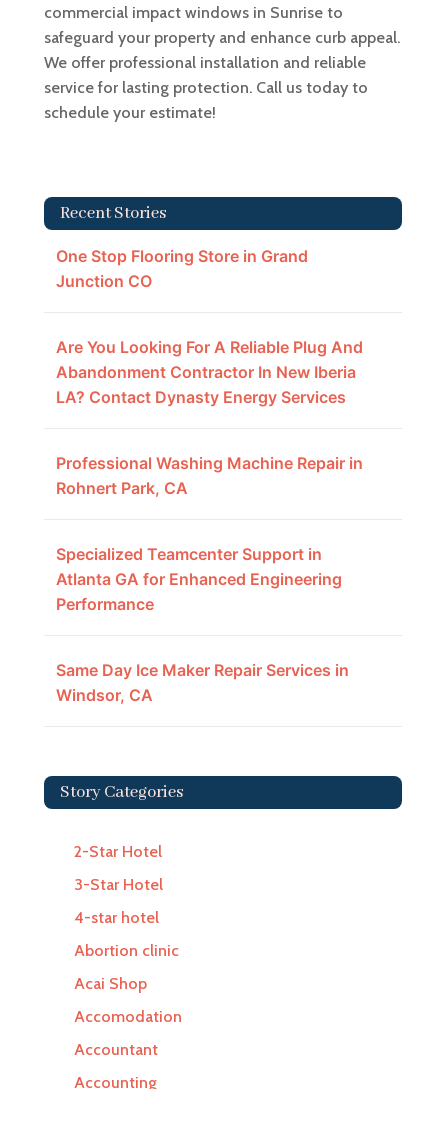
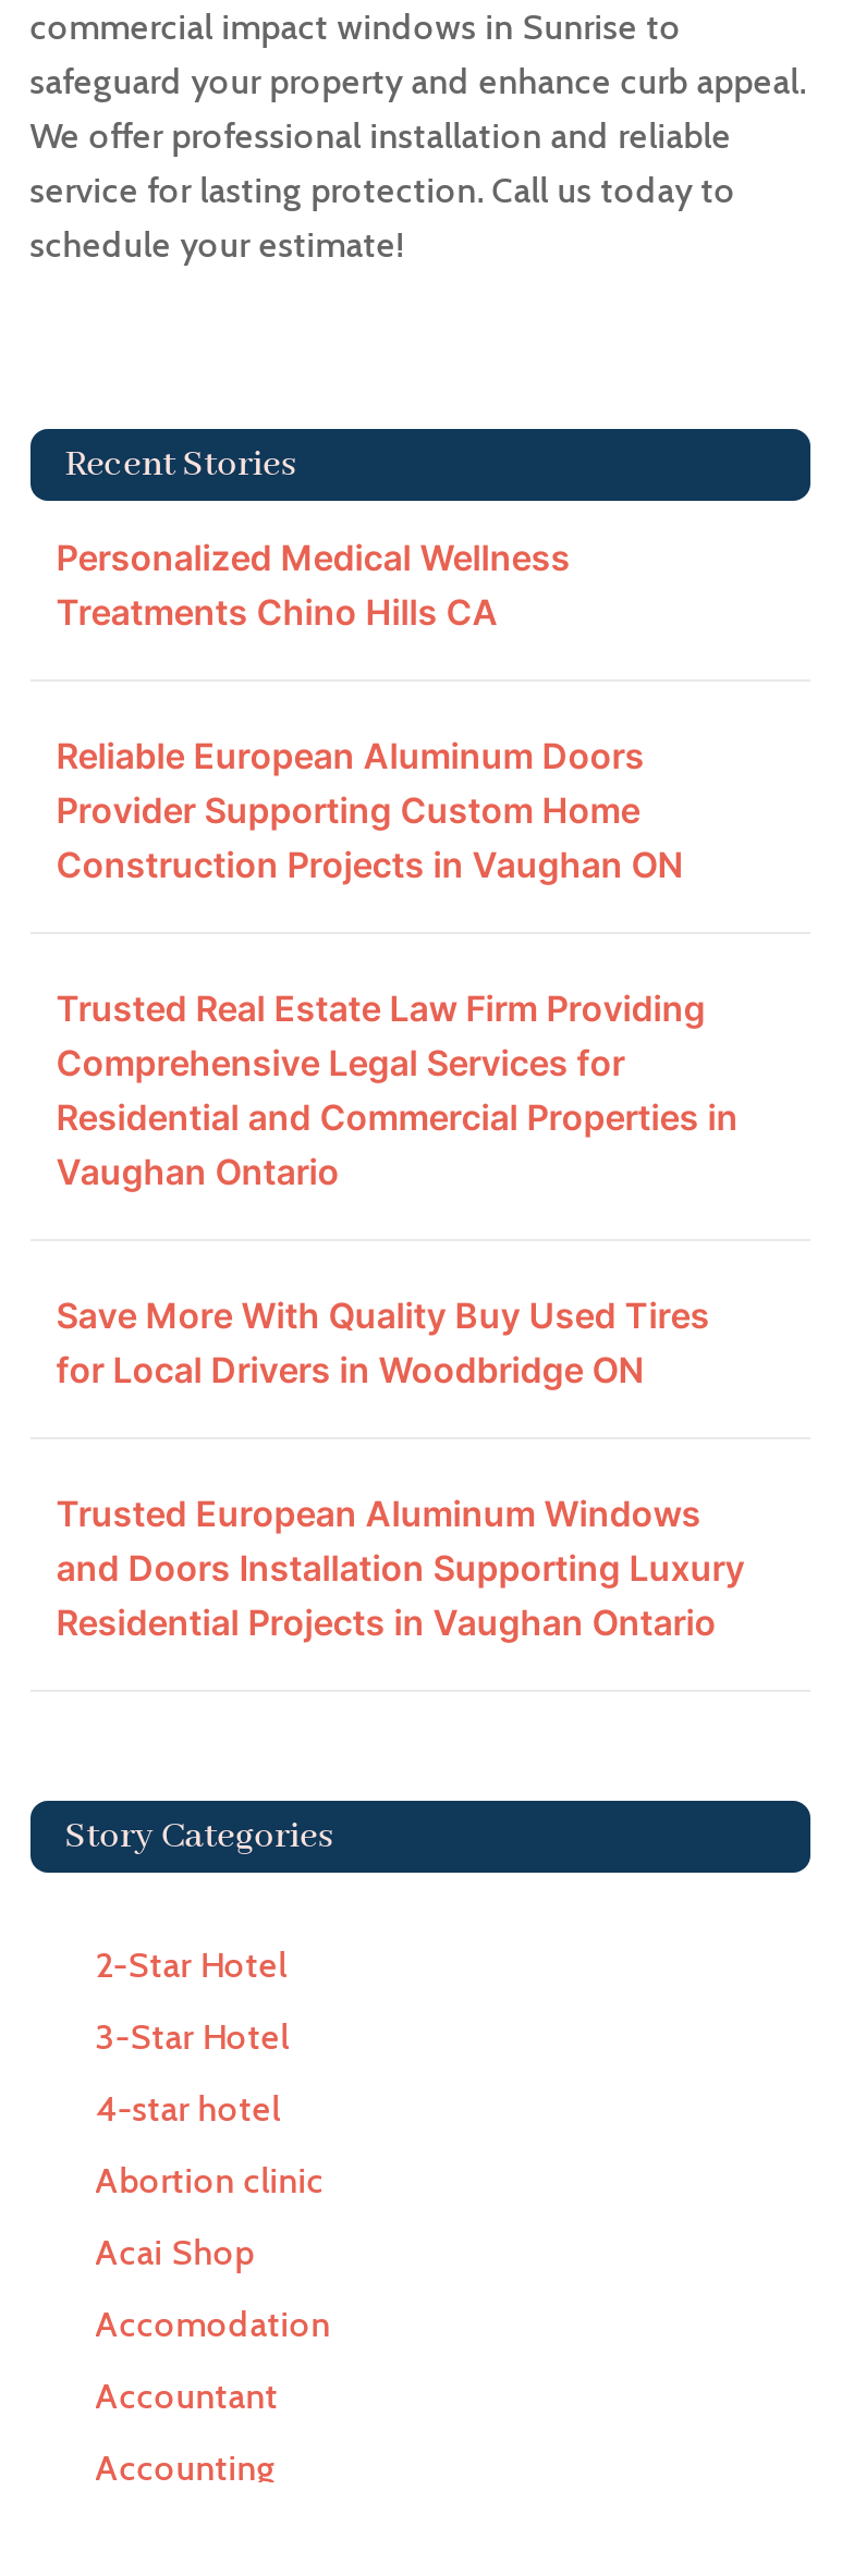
- One Stop Flooring Store in Grand
- Junction CO
+ Personalized Medical Wellness
+ Treatments Chino Hills CA

- Are You Looking For A Reliable Plug And
- Abandonment Contractor In New Iberia
- LA? Contact Dynasty Energy Services
+ Reliable European Aluminum Doors
+ Provider Supporting Custom Home
+ Construction Projects in Vaughan ON

- Professional Washing Machine Repair in
- Rohnert Park, CA
+ Trusted Real Estate Law Firm Providing
+ Comprehensive Legal Services for
+ Residential and Commercial Properties in
+ Vaughan Ontario

- Specialized Teamcenter Support in
- Atlanta GA for Enhanced Engineering
- Performance
+ Save More With Quality Buy Used Tires
+ for Local Drivers in Woodbridge ON

- Same Day Ice Maker Repair Services in
- Windsor, CA
+ Trusted European Aluminum Windows
+ and Doors Installation Supporting Luxury
+ Residential Projects in Vaughan Ontario
